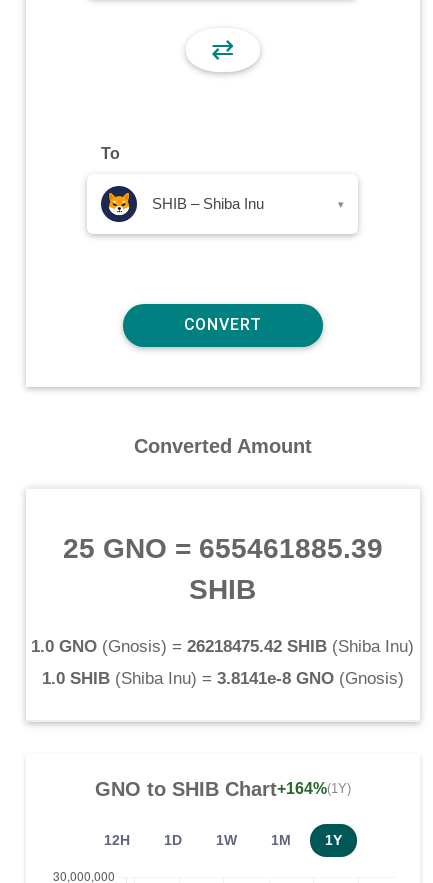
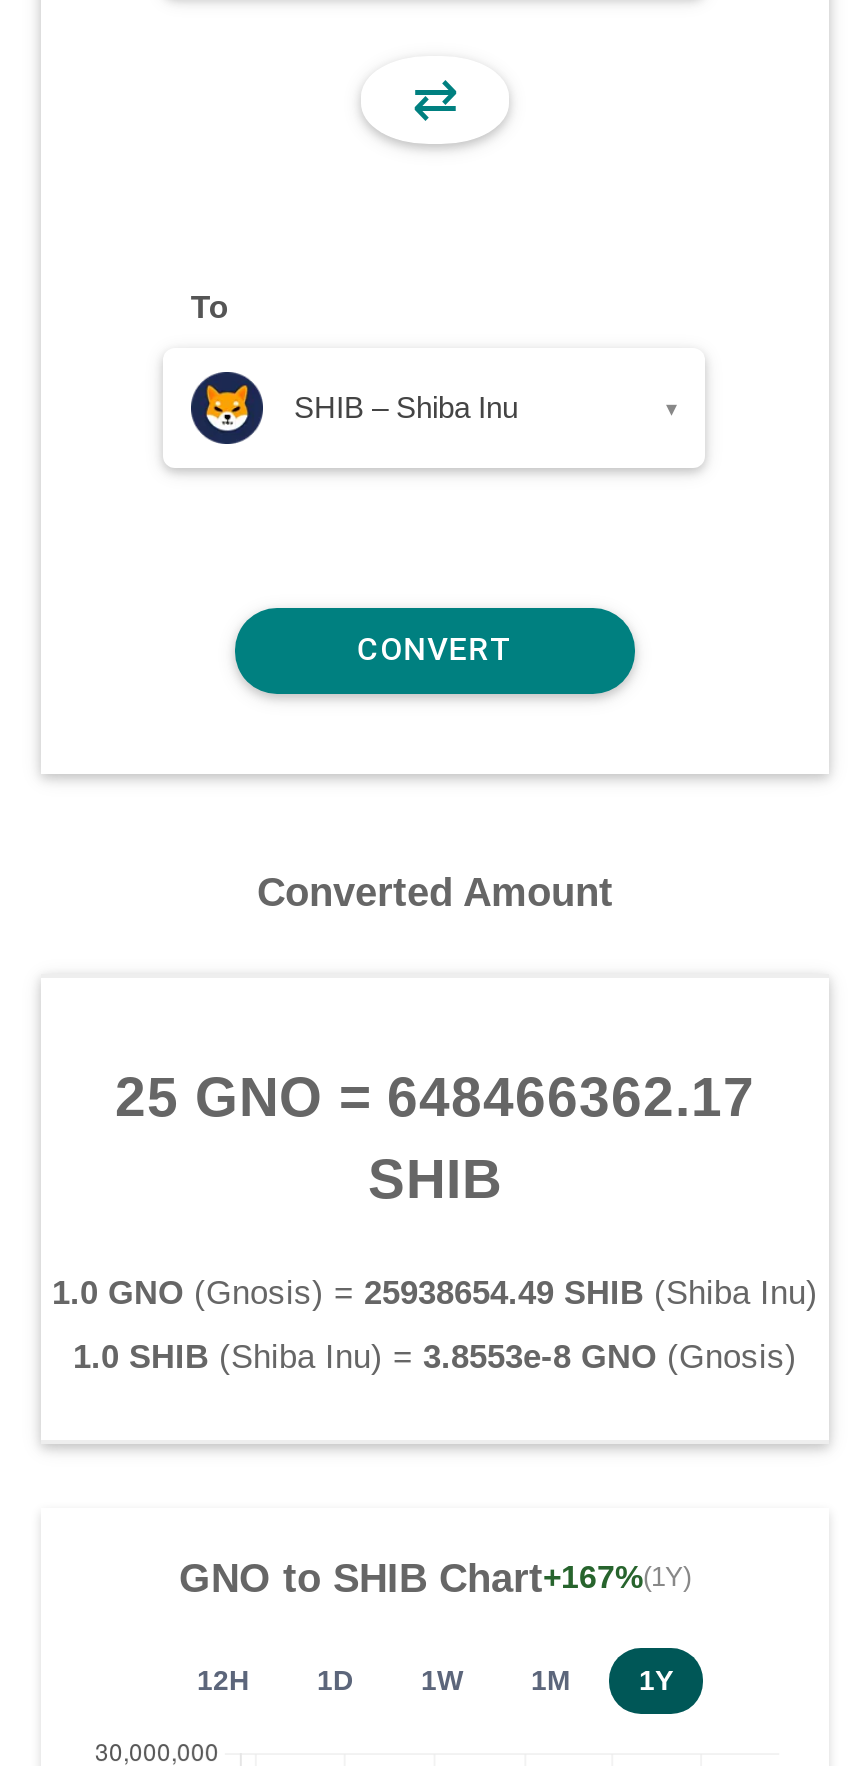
- 25 GNO = 655461885.39
+ 25 GNO = 648466362.17

- 1.0 GNO (Gnosis) = 26218475.42 SHIB (Shiba Inu)
+ 1.0 GNO (Gnosis) = 25938654.49 SHIB (Shiba Inu)

- 1.0 SHIB (Shiba Inu) = 3.8141e-8 GNO (Gnosis)
+ 1.0 SHIB (Shiba Inu) = 3.8553e-8 GNO (Gnosis)

- GNO to SHIB Chart+164%(1Y)
+ GNO to SHIB Chart+167%(1Y)
